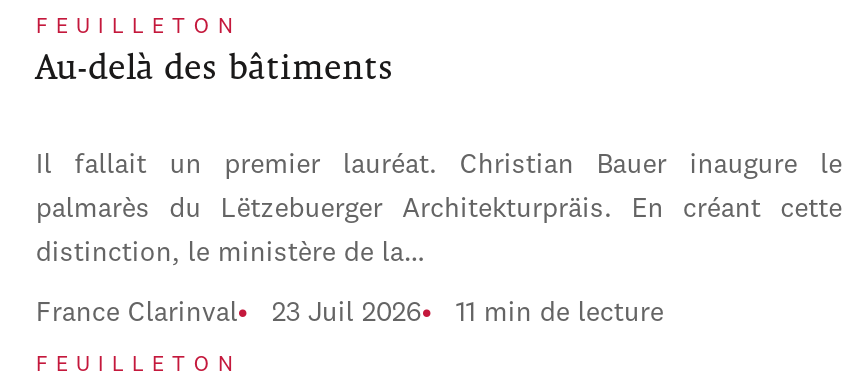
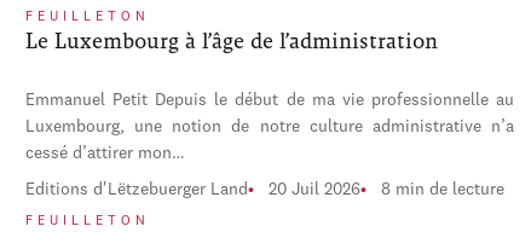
- Au-delà des bâtiments
+ Le Luxembourg à l’âge de l’administration

- Il fallait un premier lauréat. Christian Bauer inaugure le
+ Emmanuel Petit Depuis le début de ma vie professionnelle au

- palmarès du Lëtzebuerger Architekturpräis. En créant cette
+ Luxembourg, une notion de notre culture administrative n’a

- distinction, le ministère de la…
+ cessé d’attirer mon…

- France Clarinval
- 23 Juil 2026
- 11 min de lecture
+ Editions d'Lëtzebuerger Land
+ 20 Juil 2026
+ 8 min de lecture
